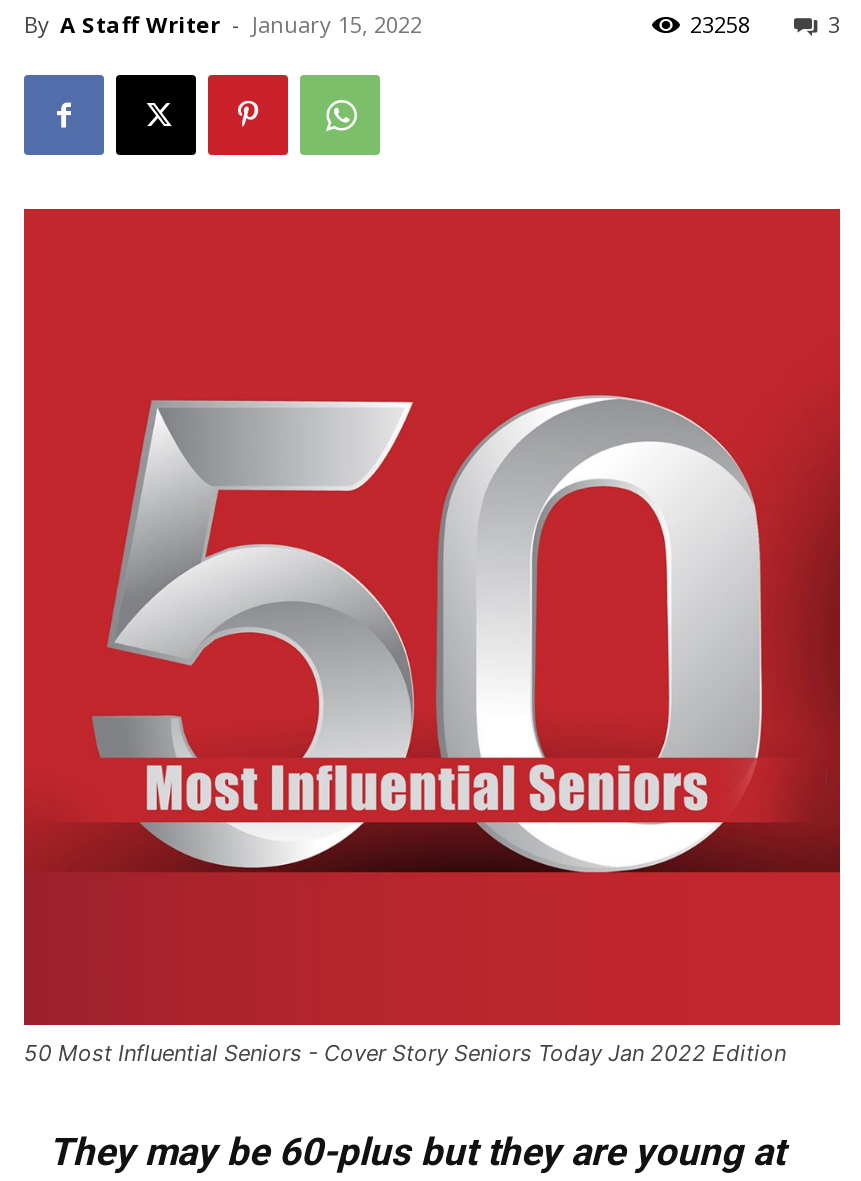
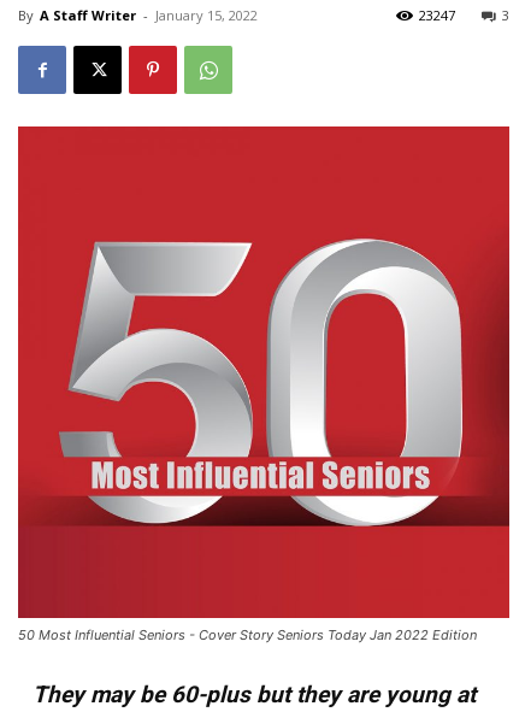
- 23258
+ 23247
